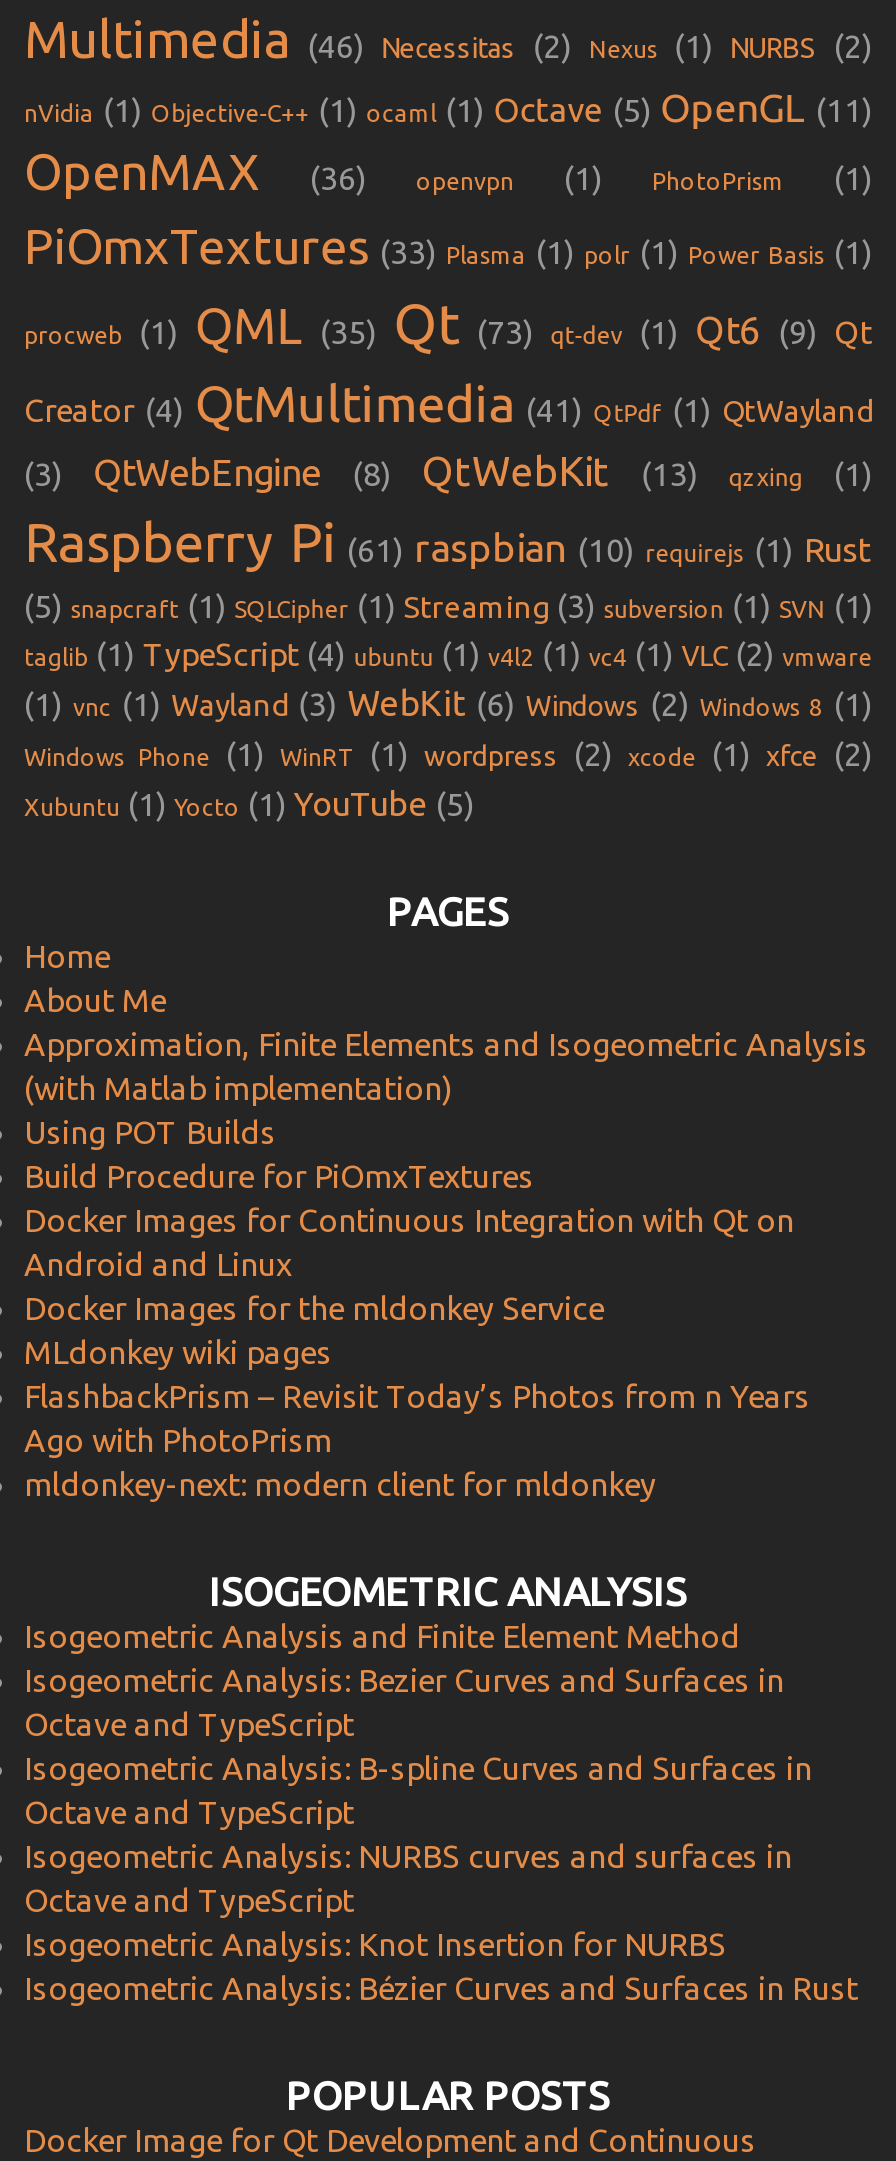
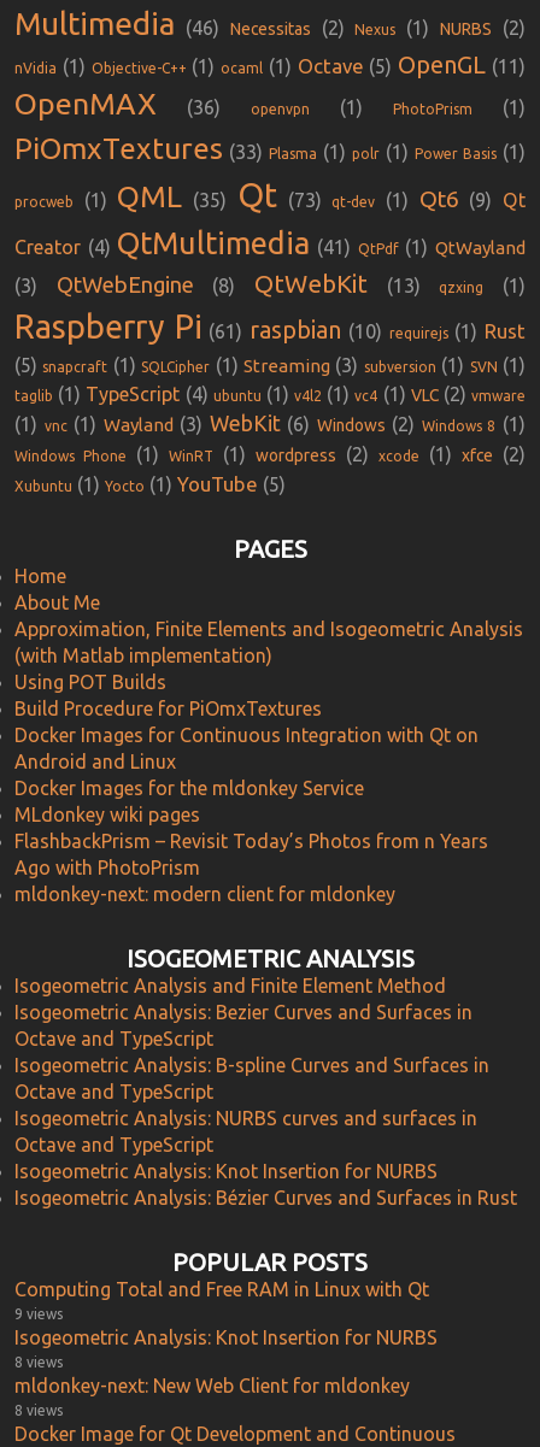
+ Computing Total and Free RAM in Linux with Qt
+ 9 views
+ Isogeometric Analysis: Knot Insertion for NURBS
+ 8 views
+ mldonkey-next: New Web Client for mldonkey
+ 8 views
